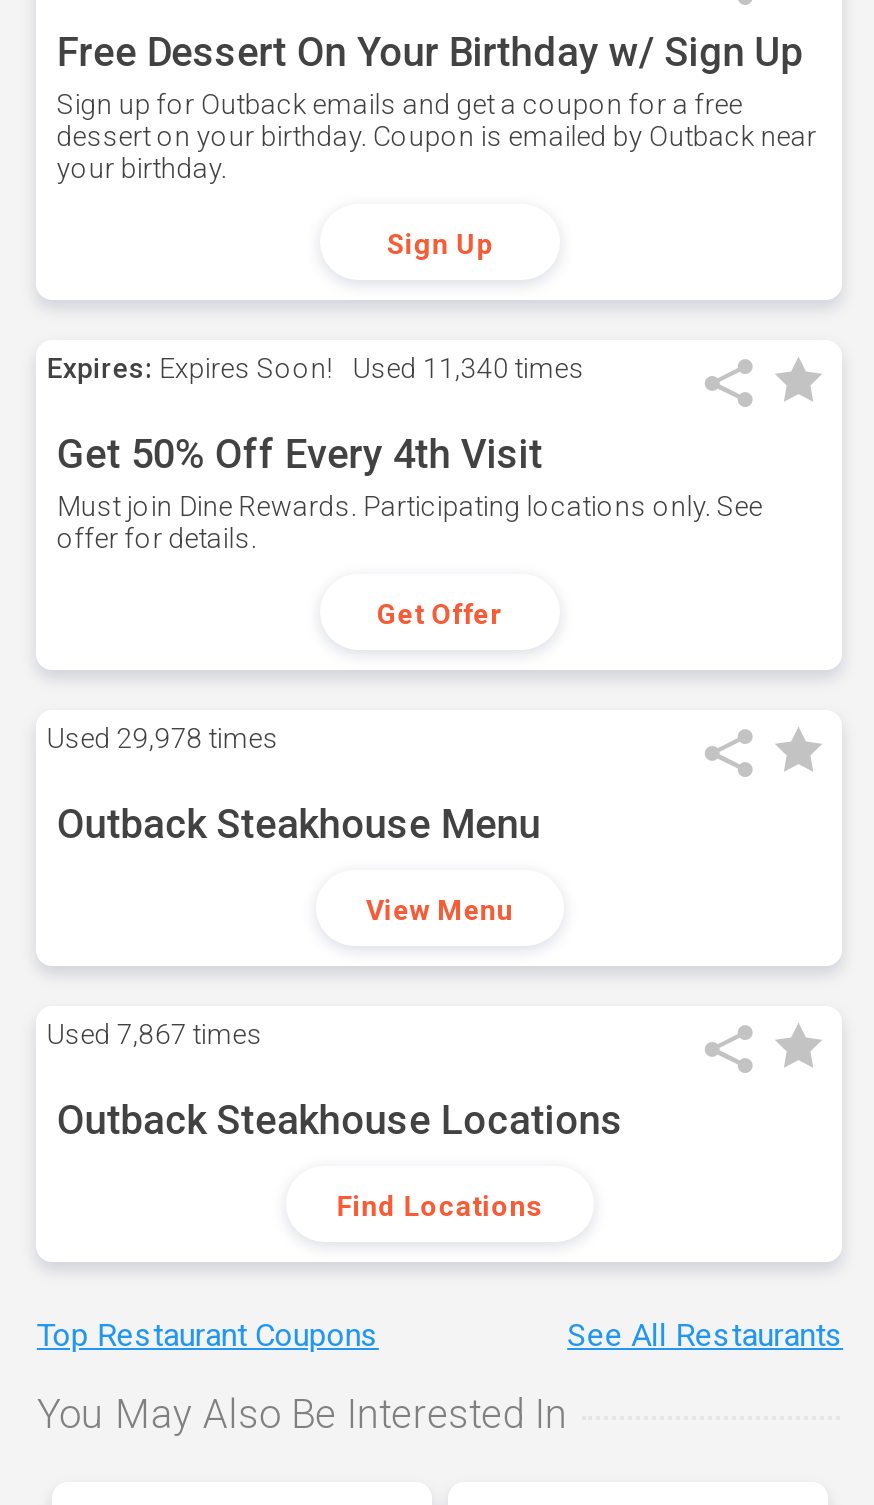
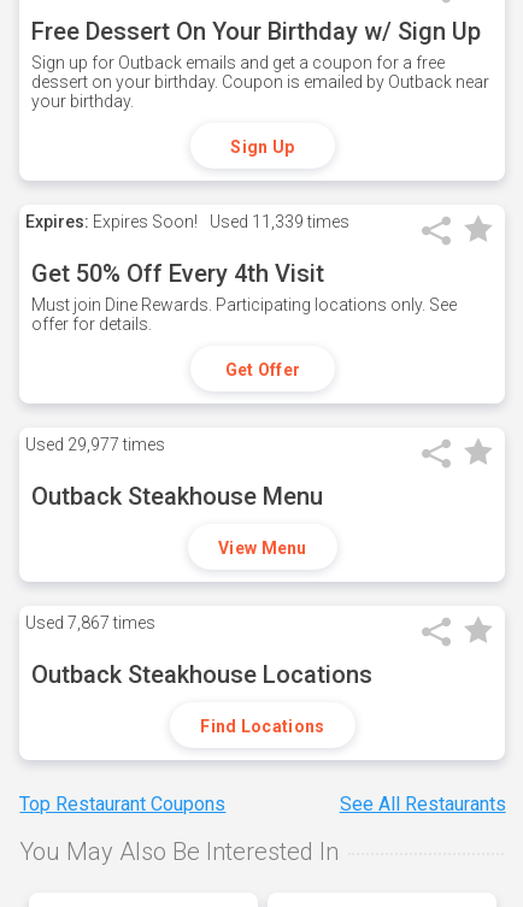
- Expires: Expires Soon! Used 11,340 times
+ Expires: Expires Soon! Used 11,339 times

- Used 29,978 times
+ Used 29,977 times
